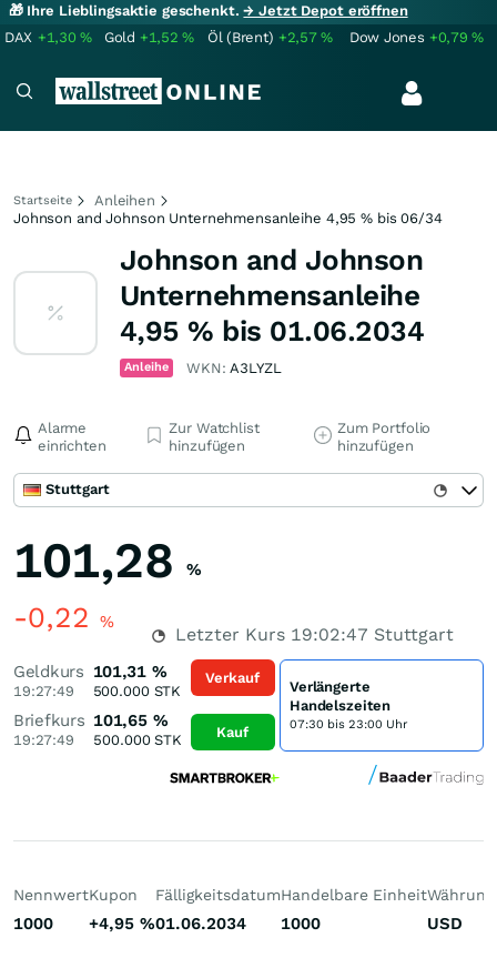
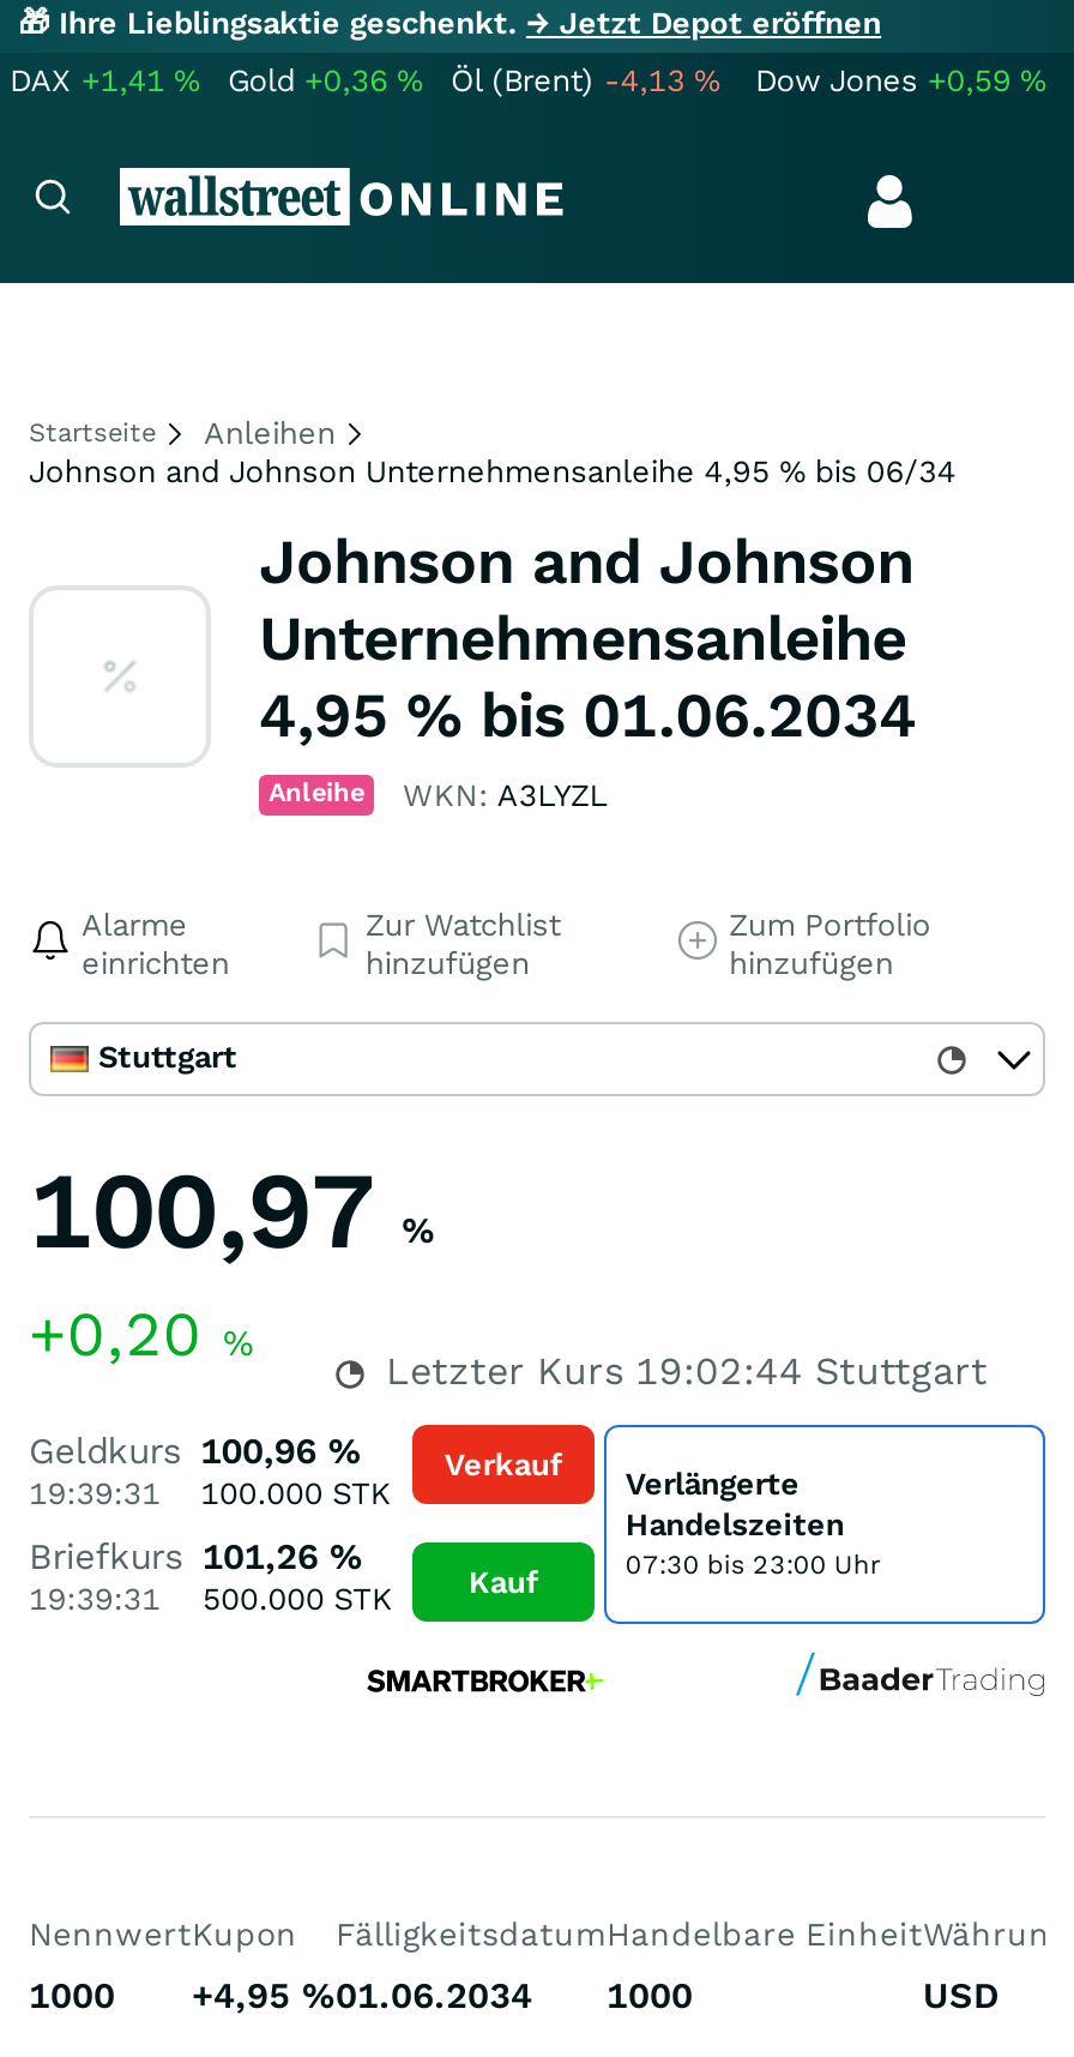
- DAX +1,30%
+ DAX +1,41%

- Gold +1,52%
+ Gold +0,36%

- Öl (Brent) +2,57%
+ Öl (Brent) -4,13%

- Dow Jones +0,79%
+ Dow Jones +0,59%

- 101,28
+ 100,97

- -0,22%
+ +0,20%

- Letzter Kurs 19:02:47 Stuttgart
+ Letzter Kurs 19:02:44 Stuttgart

- Geldkurs 101,31 %
+ Geldkurs 100,96 %

- 19:27:49
+ 19:39:31

- 500.000 STK
+ 100.000 STK

- Briefkurs 101,65 %
+ Briefkurs 101,26 %

- 19:27:49 500.000 STK
+ 19:39:31 500.000 STK
